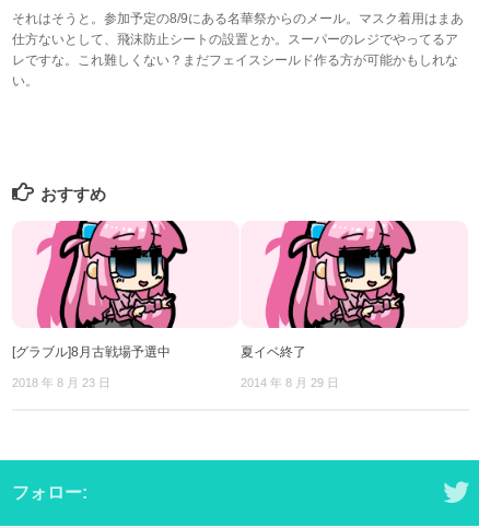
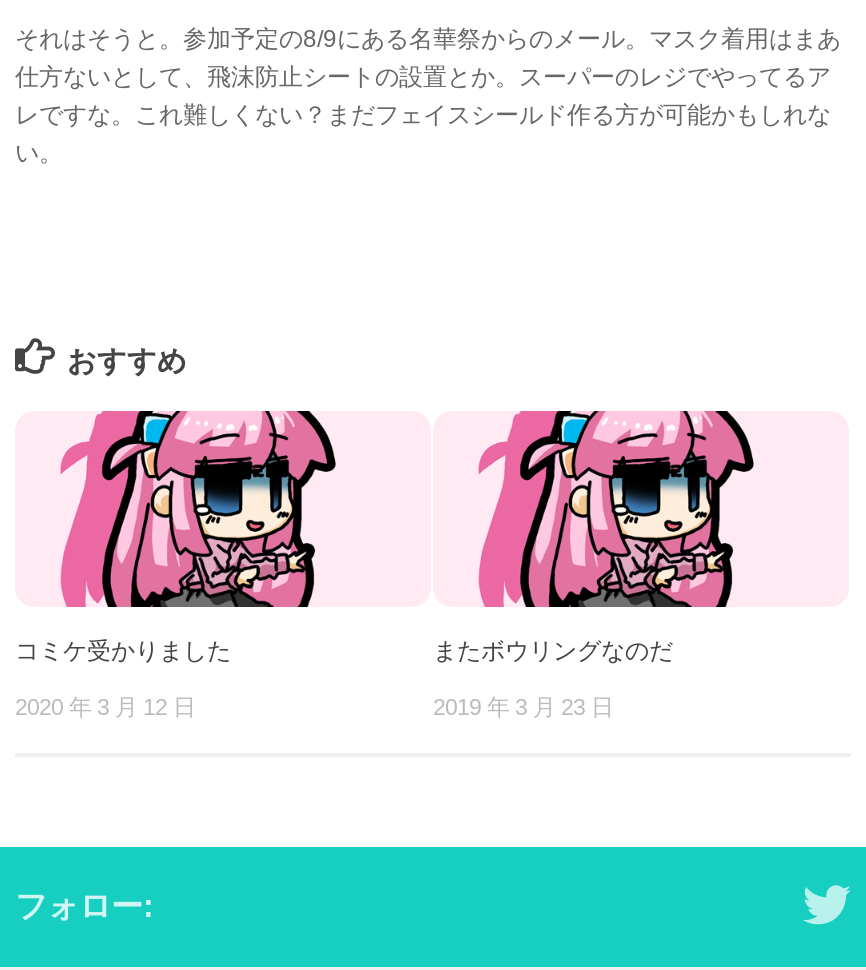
- [グラブル]8月古戦場予選中
+ コミケ受かりました

- 夏イベ終了
+ またボウリングなのだ

- 2018 年 8 月 23 日
+ 2020 年 3 月 12 日

- 2014 年 8 月 29 日
+ 2019 年 3 月 23 日
